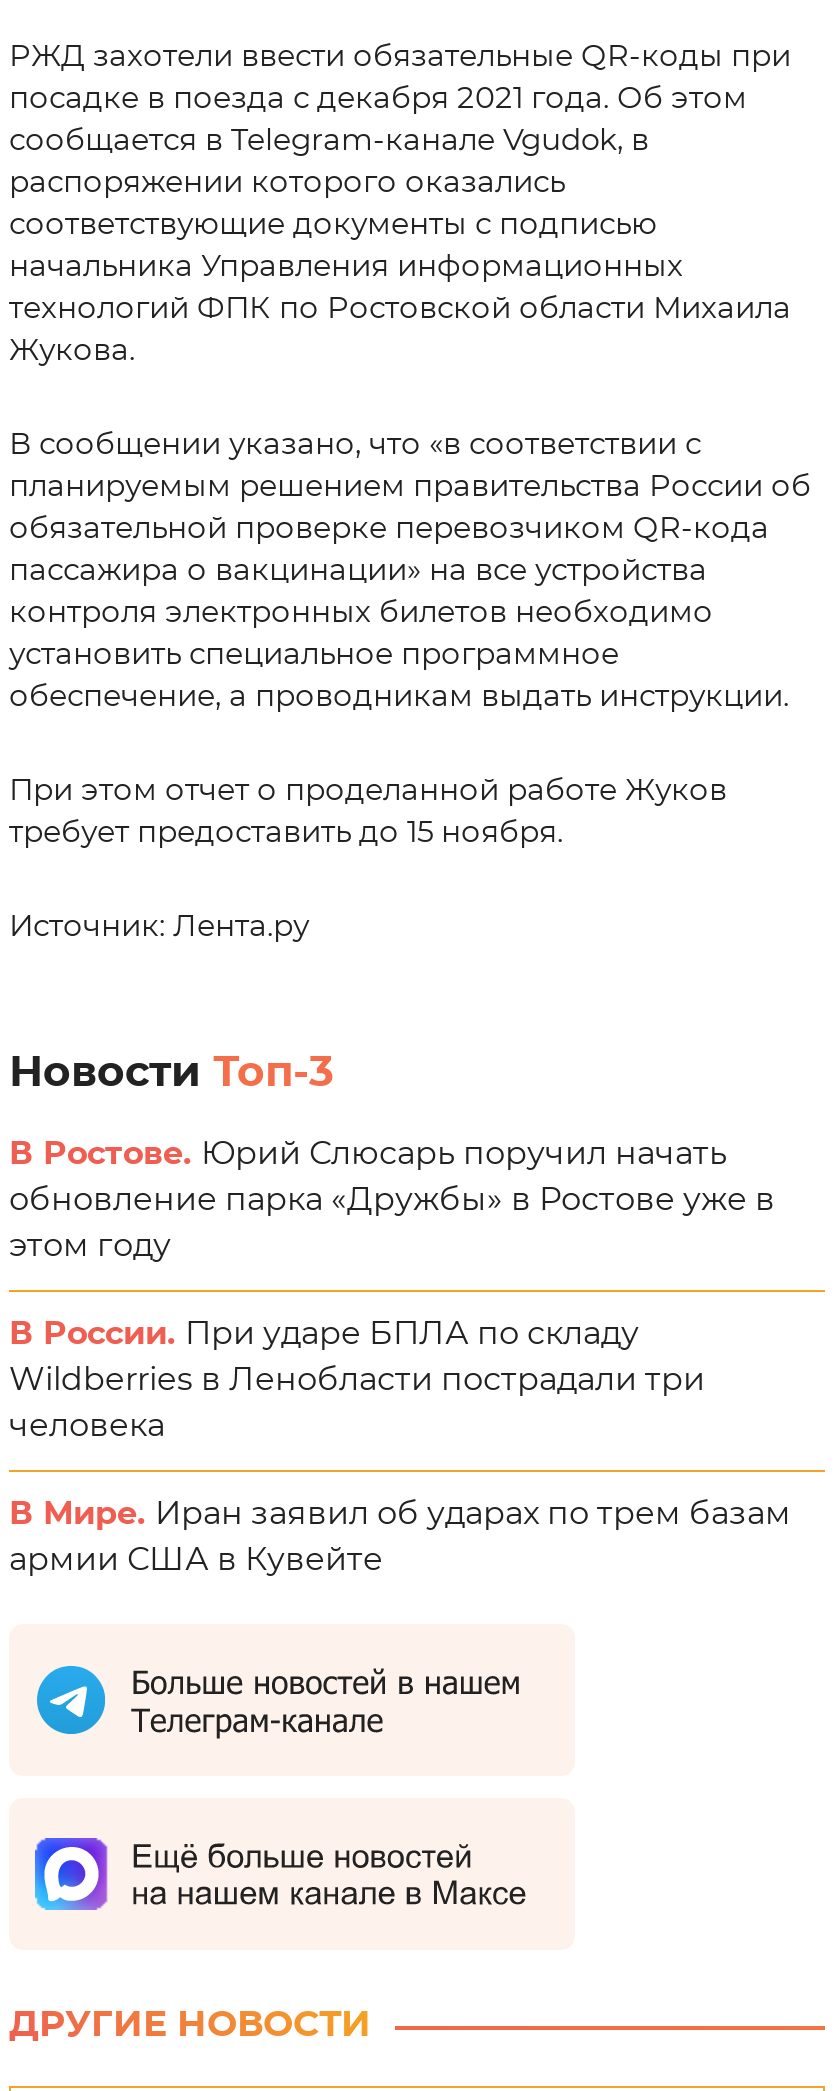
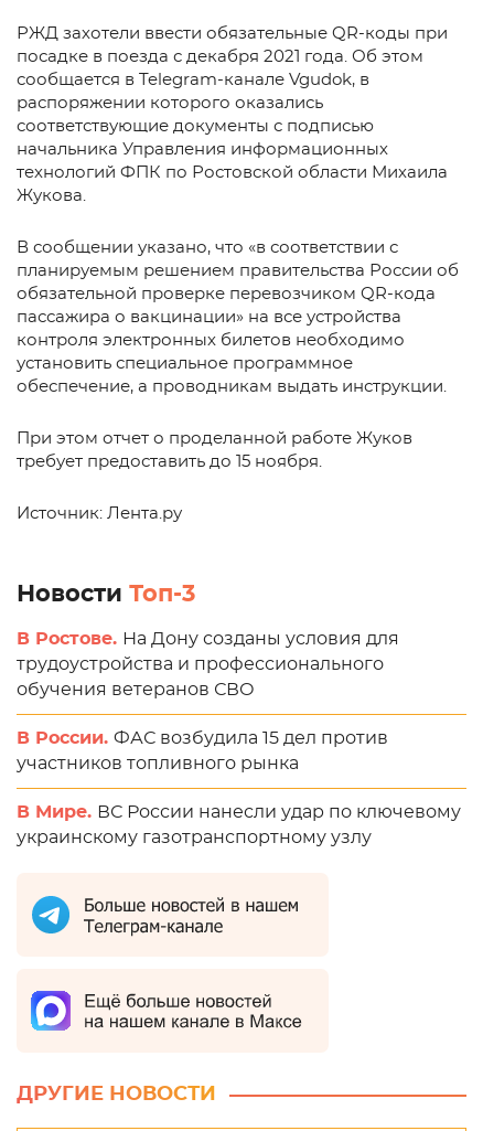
- В Ростове. Юрий Слюсарь поручил начать
- обновление парка «Дружбы» в Ростове уже в
- этом году
+ В Ростове. На Дону созданы условия для
+ трудоустройства и профессионального
+ обучения ветеранов СВО

- В России. При ударе БПЛА по складу
- Wildberries в Ленобласти пострадали три
- человека
+ В России. ФАС возбудила 15 дел против
+ участников топливного рынка

- В Мире. Иран заявил об ударах по трем базам
- армии США в Кувейте
+ В Мире. ВС России нанесли удар по ключевому
+ украинскому газотранспортному узлу
